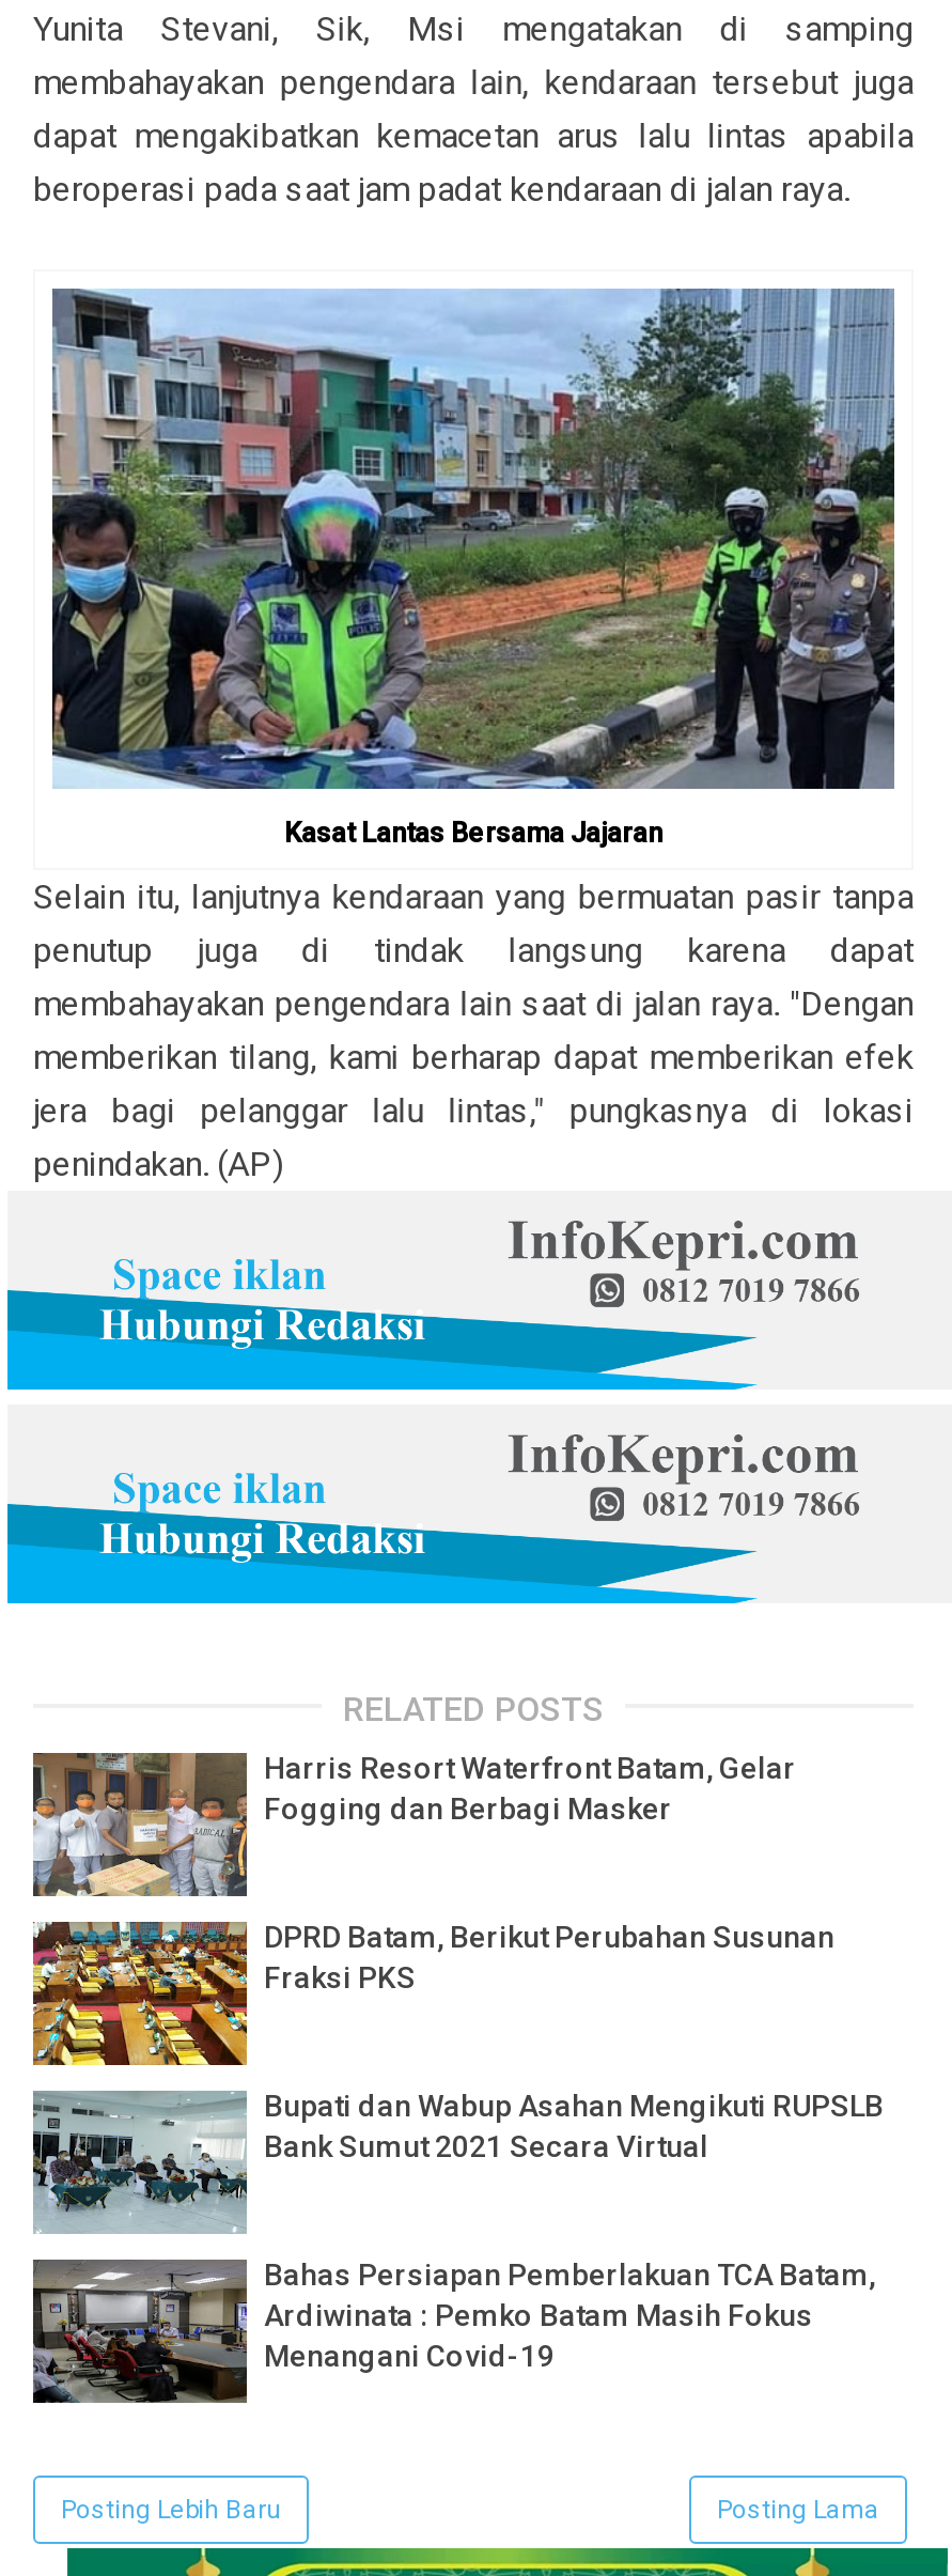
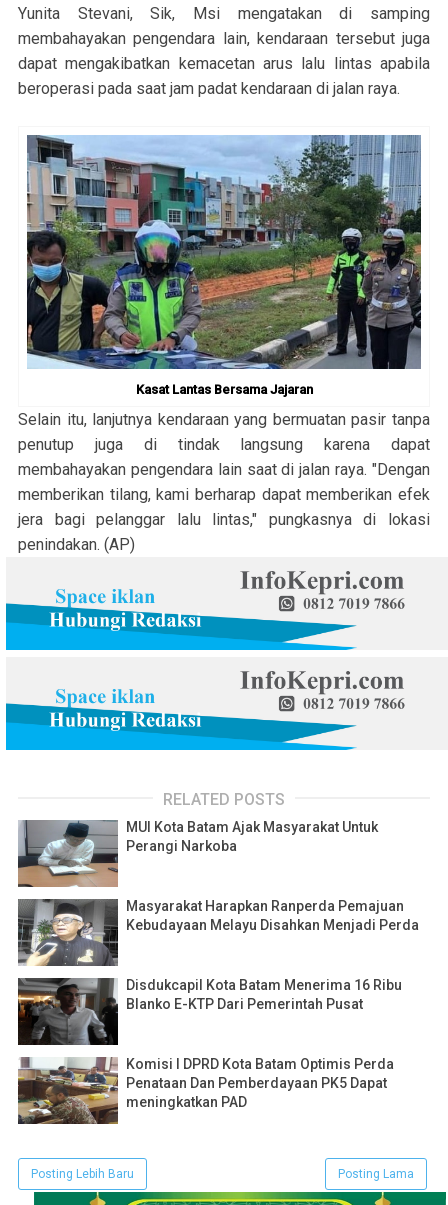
- [image]
- Harris Resort Waterfront Batam, Gelar
- Fogging dan Berbagi Masker
+ [image]
+ MUI Kota Batam Ajak Masyarakat Untuk
+ Perangi Narkoba

- [image]
- DPRD Batam, Berikut Perubahan Susunan
- Fraksi PKS
+ [image]
+ Masyarakat Harapkan Ranperda Pemajuan
+ Kebudayaan Melayu Disahkan Menjadi Perda

- [image]
- Bupati dan Wabup Asahan Mengikuti RUPSLB
- Bank Sumut 2021 Secara Virtual
+ [image]
+ Disdukcapil Kota Batam Menerima 16 Ribu
+ Blanko E-KTP Dari Pemerintah Pusat

- [image]
- Bahas Persiapan Pemberlakuan TCA Batam,
- Ardiwinata : Pemko Batam Masih Fokus
- Menangani Covid-19
+ [image]
+ Komisi I DPRD Kota Batam Optimis Perda
+ Penataan Dan Pemberdayaan PK5 Dapat
+ meningkatkan PAD
